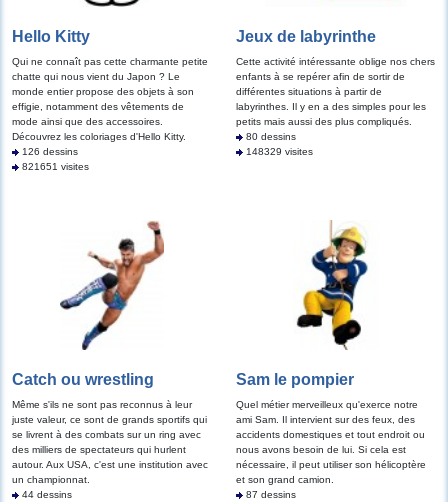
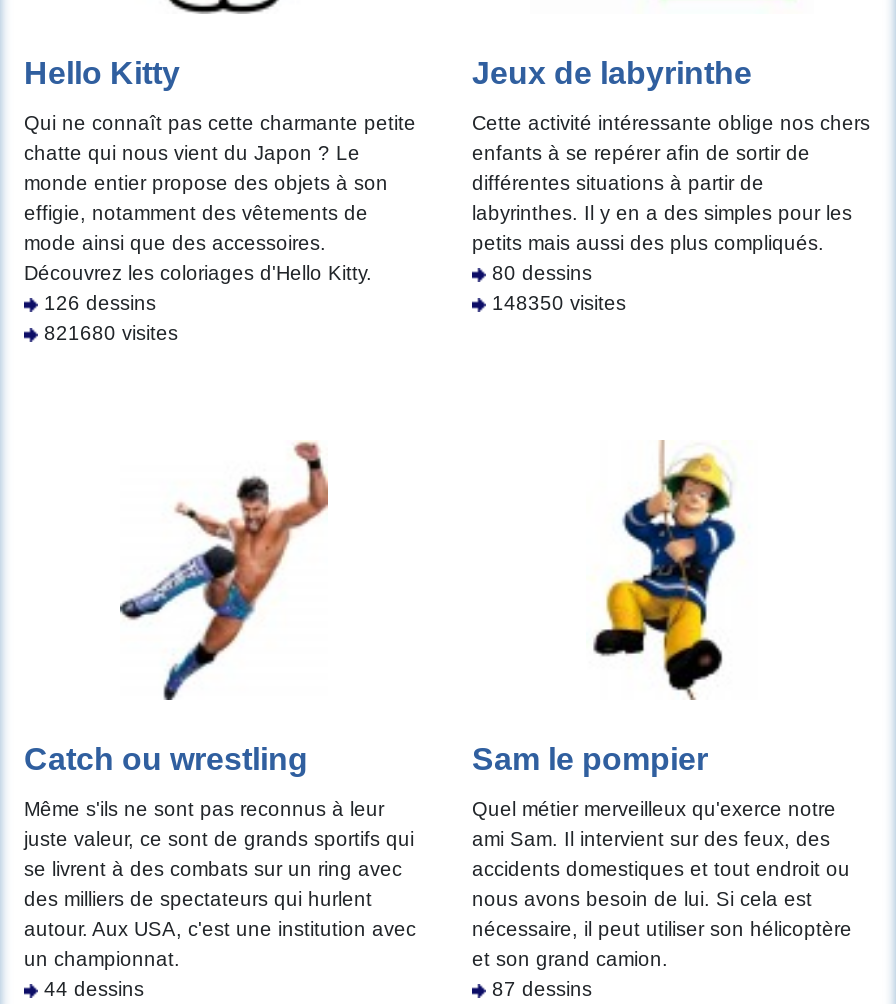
- 148329 visites
+ 148350 visites

- 821651 visites
+ 821680 visites
